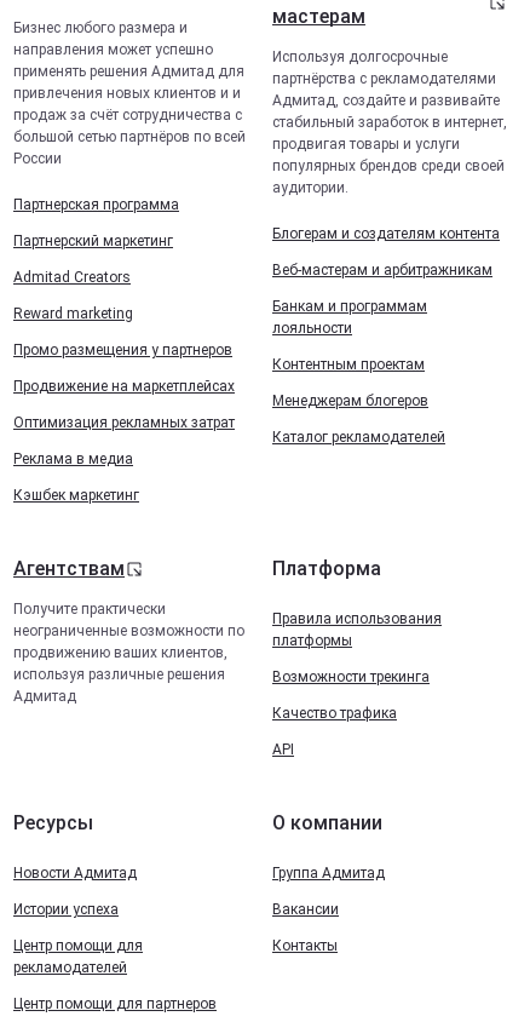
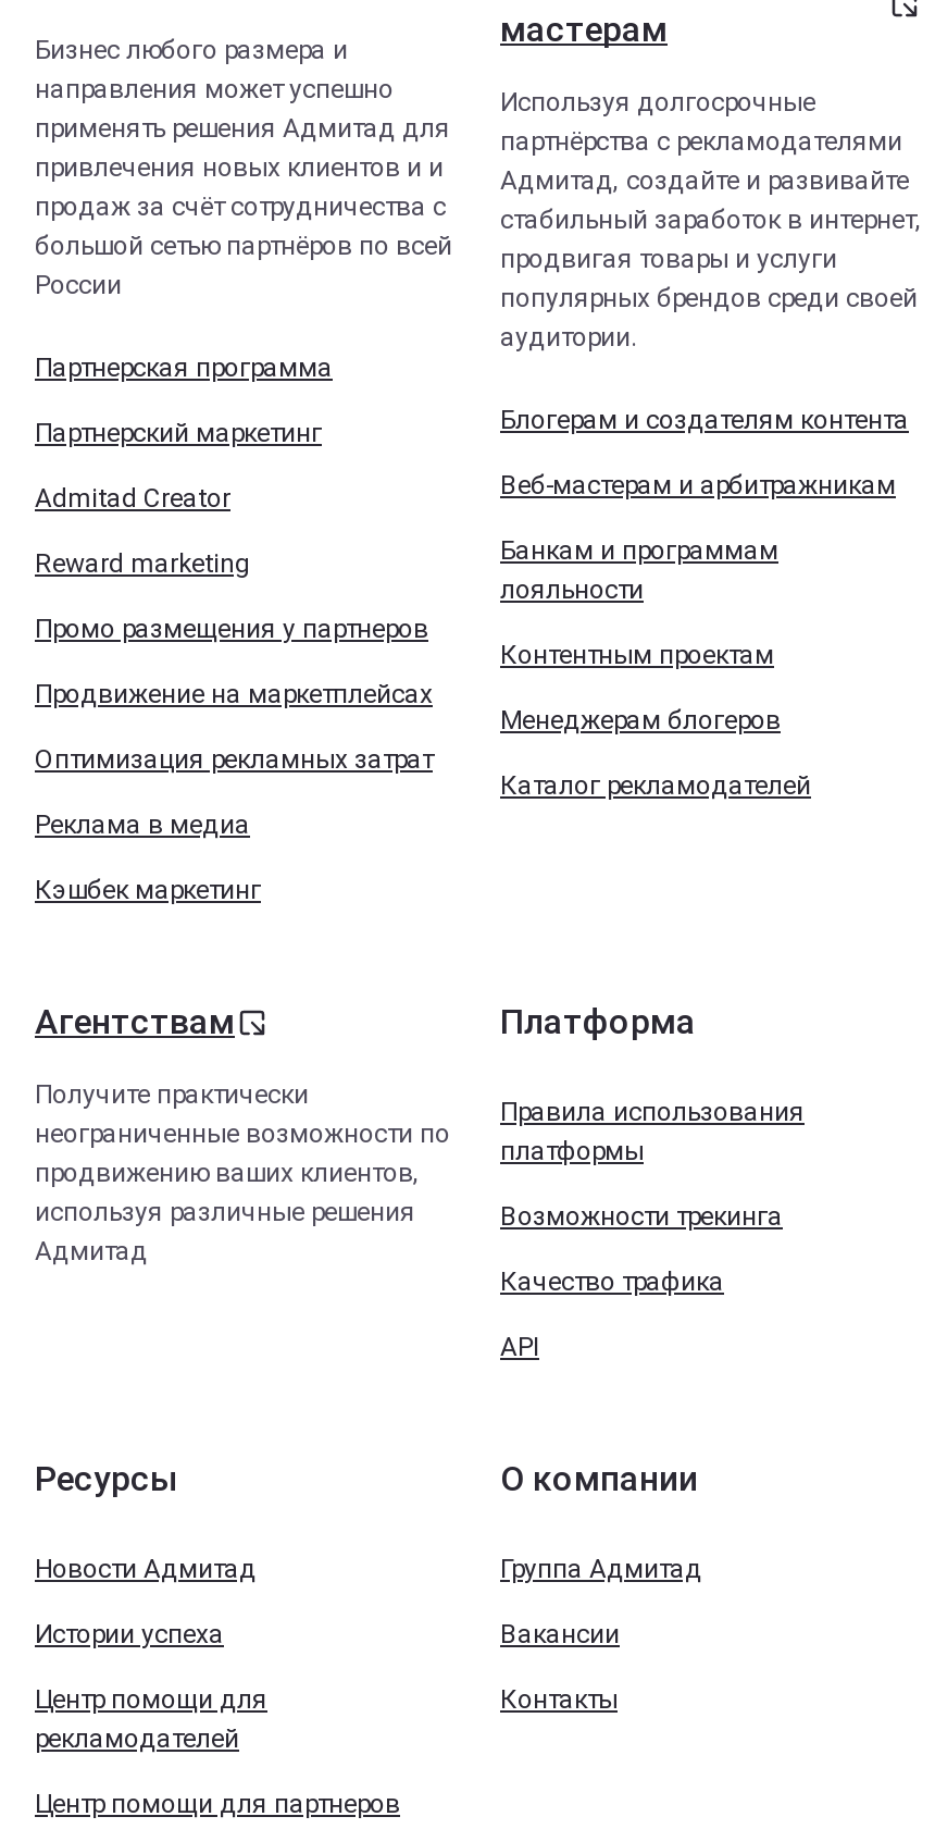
- Admitad Creators
+ Admitad Creator
